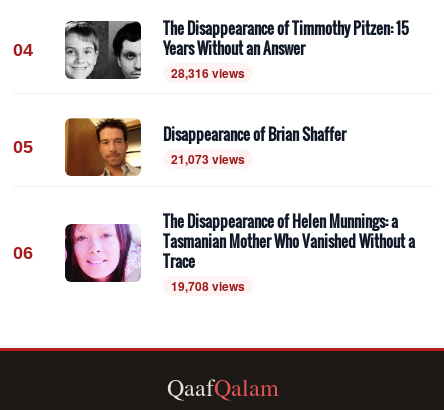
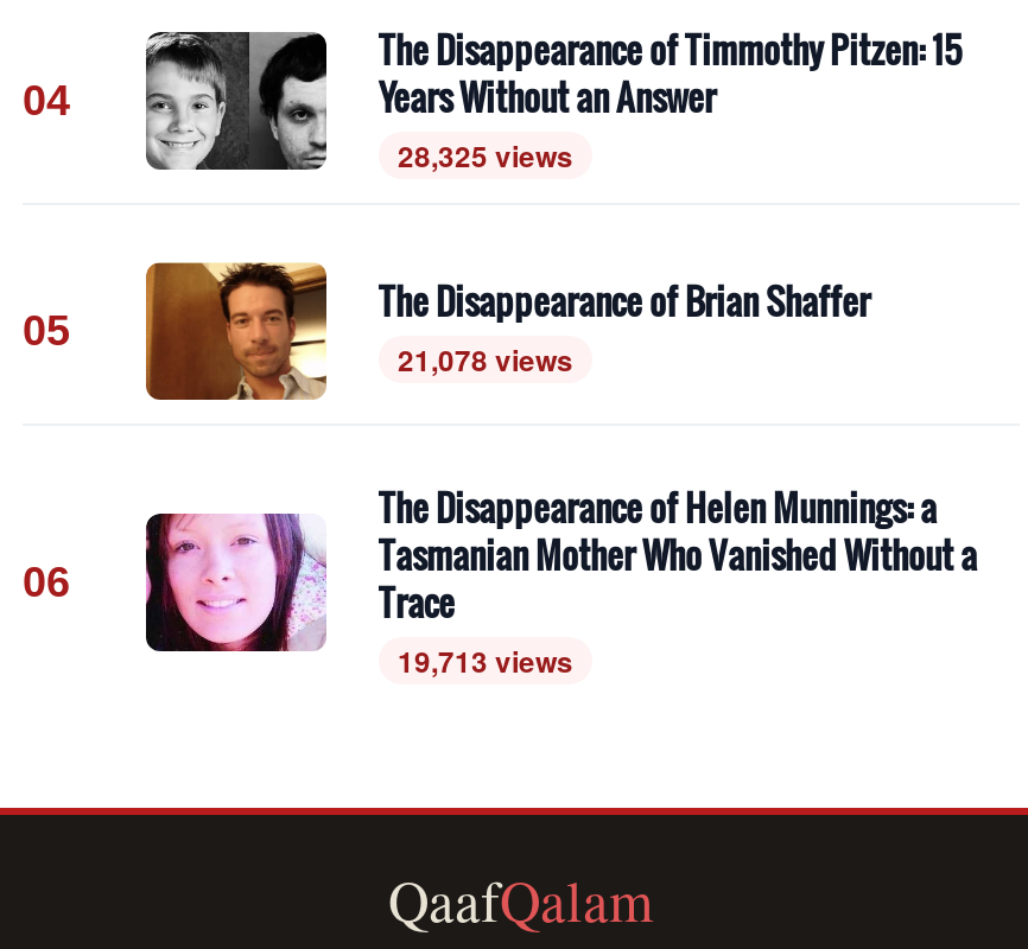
- 28,316 views
+ 28,325 views

- Disappearance of Brian Shaffer
- 21,073 views
+ The Disappearance of Brian Shaffer
+ 21,078 views

- 19,708 views
+ 19,713 views
